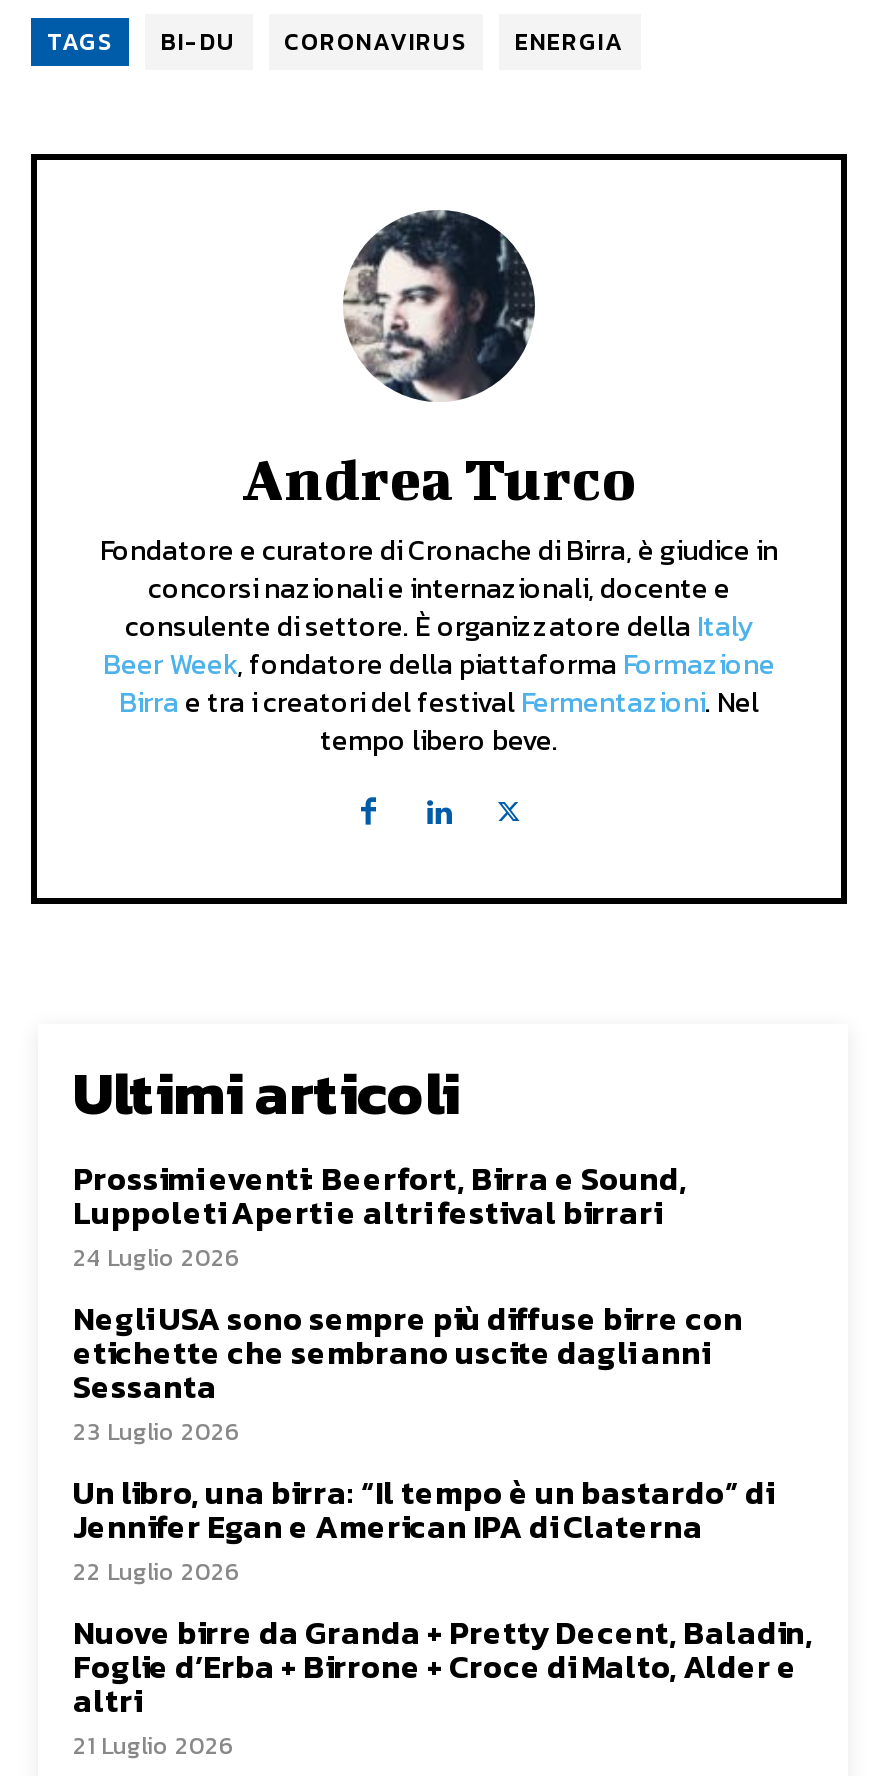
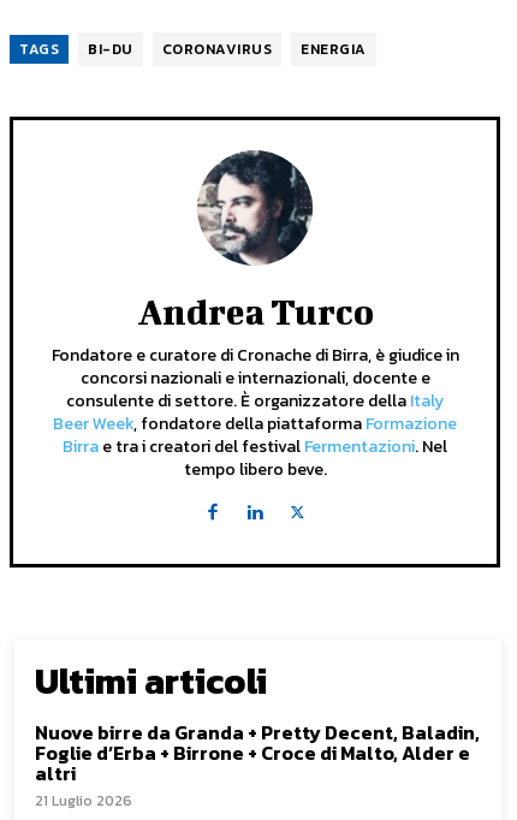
- Prossimi eventi: Beerfort, Birra e Sound,
- Luppoleti Aperti e altri festival birrari
- 24 Luglio 2026
- Negli USA sono sempre più diffuse birre con
- etichette che sembrano uscite dagli anni
- Sessanta
- 23 Luglio 2026
- Un libro, una birra: “Il tempo è un bastardo” di
- Jennifer Egan e American IPA di Claterna
- 22 Luglio 2026
